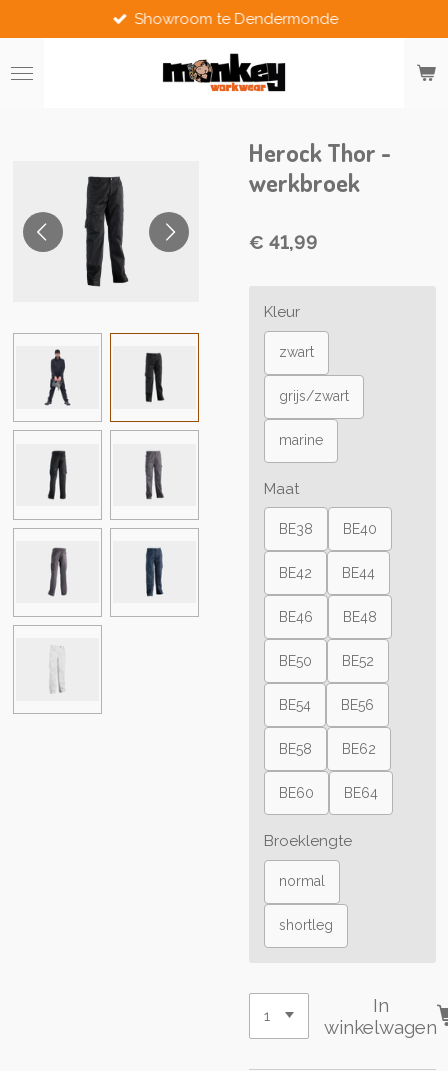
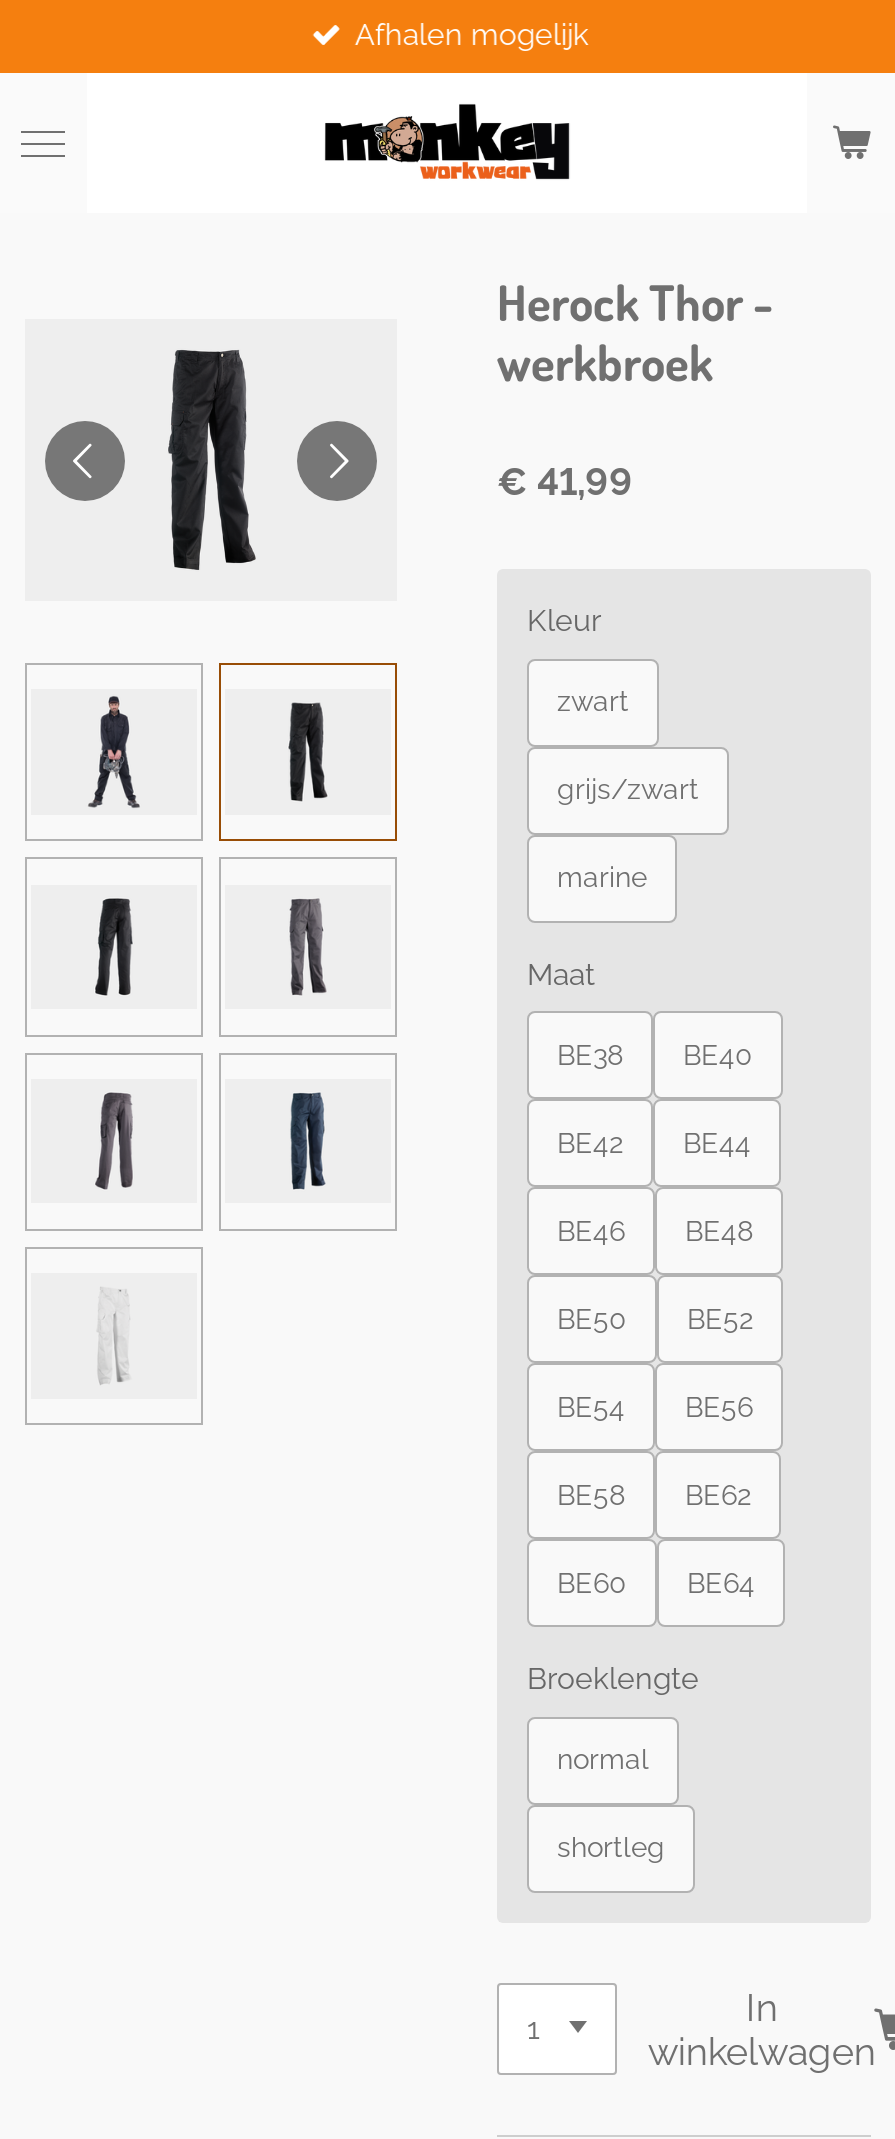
- Showroom te Dendermonde
+ Afhalen mogelijk
